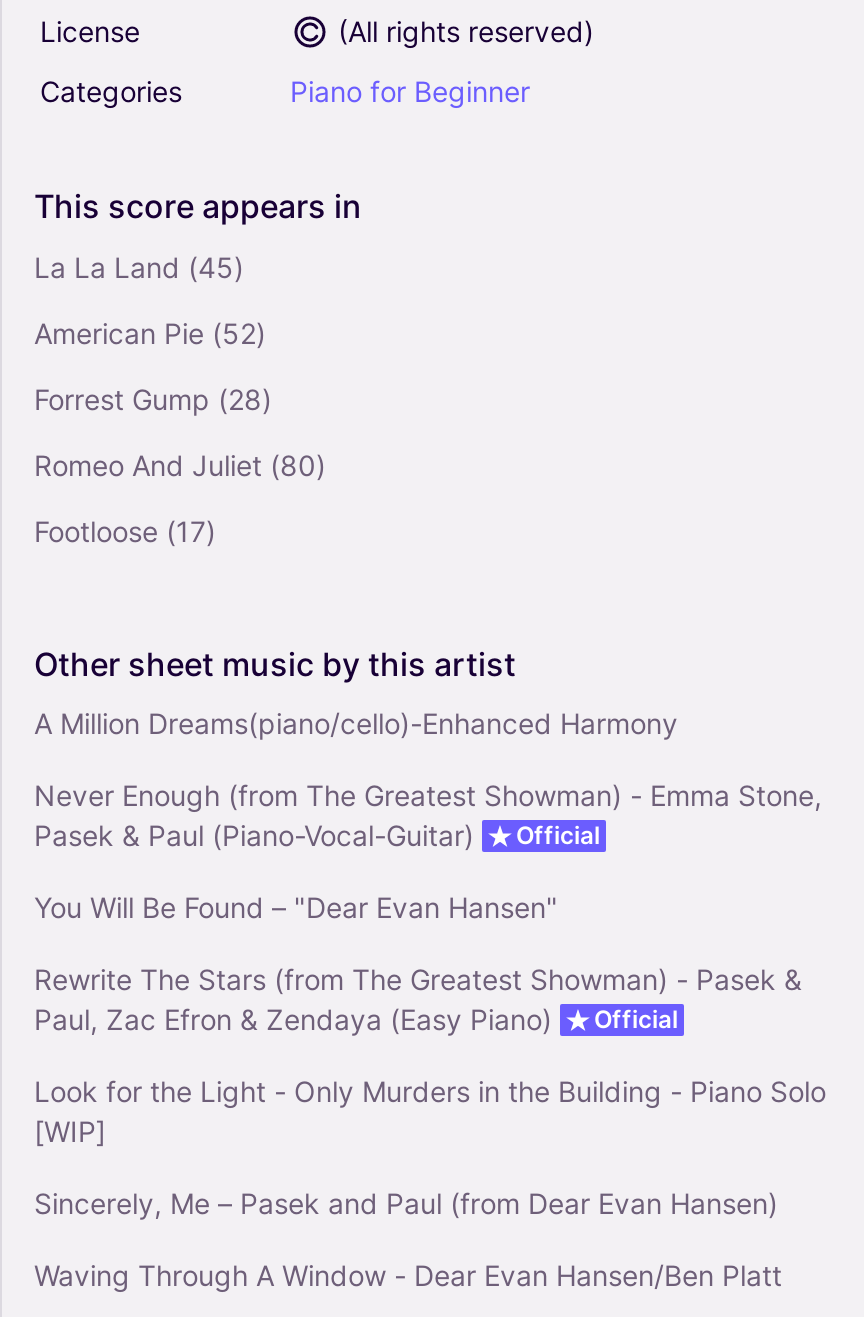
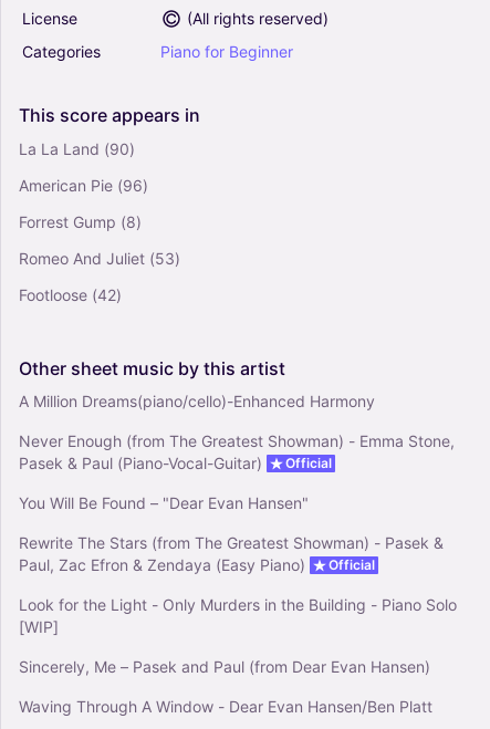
- La La Land (45)
+ La La Land (90)

- American Pie (52)
+ American Pie (96)

- Forrest Gump (28)
+ Forrest Gump (8)

- Romeo And Juliet (80)
+ Romeo And Juliet (53)

- Footloose (17)
+ Footloose (42)
